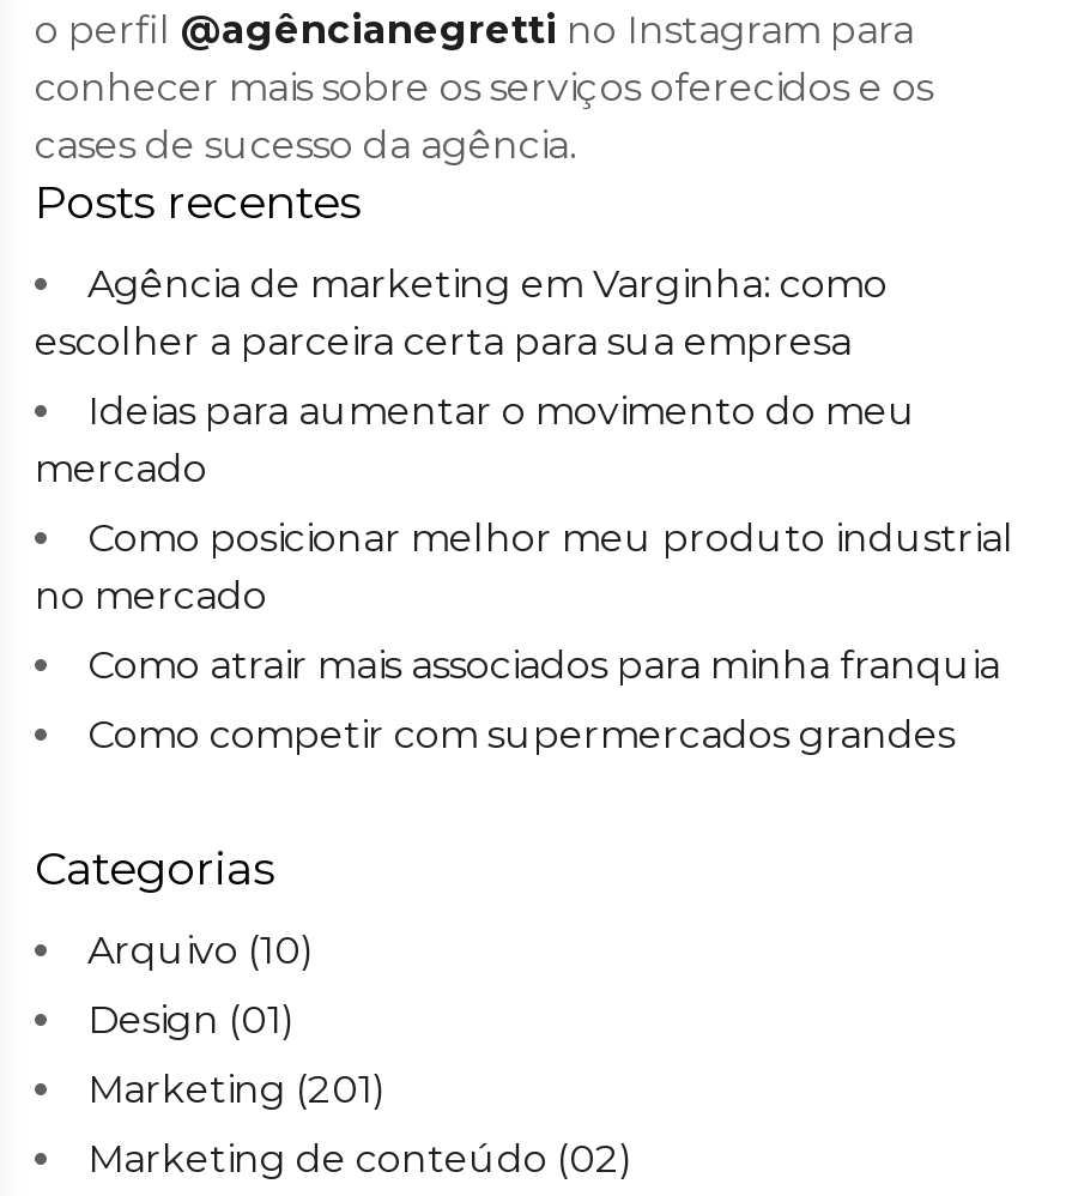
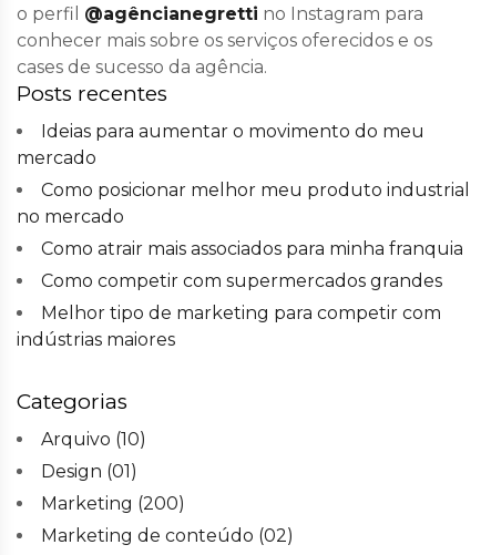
- Agência de marketing em Varginha: como
- escolher a parceira certa para sua empresa

moved up: Ideias para aumentar o movimento do meu | mercado | Como posicionar melhor meu produto industrial | no mercado | Como atrair mais associados para minha franquia | Como competir com supermercados grandes

+ Melhor tipo de marketing para competir com
+ indústrias maiores

- Marketing (201)
+ Marketing (200)
